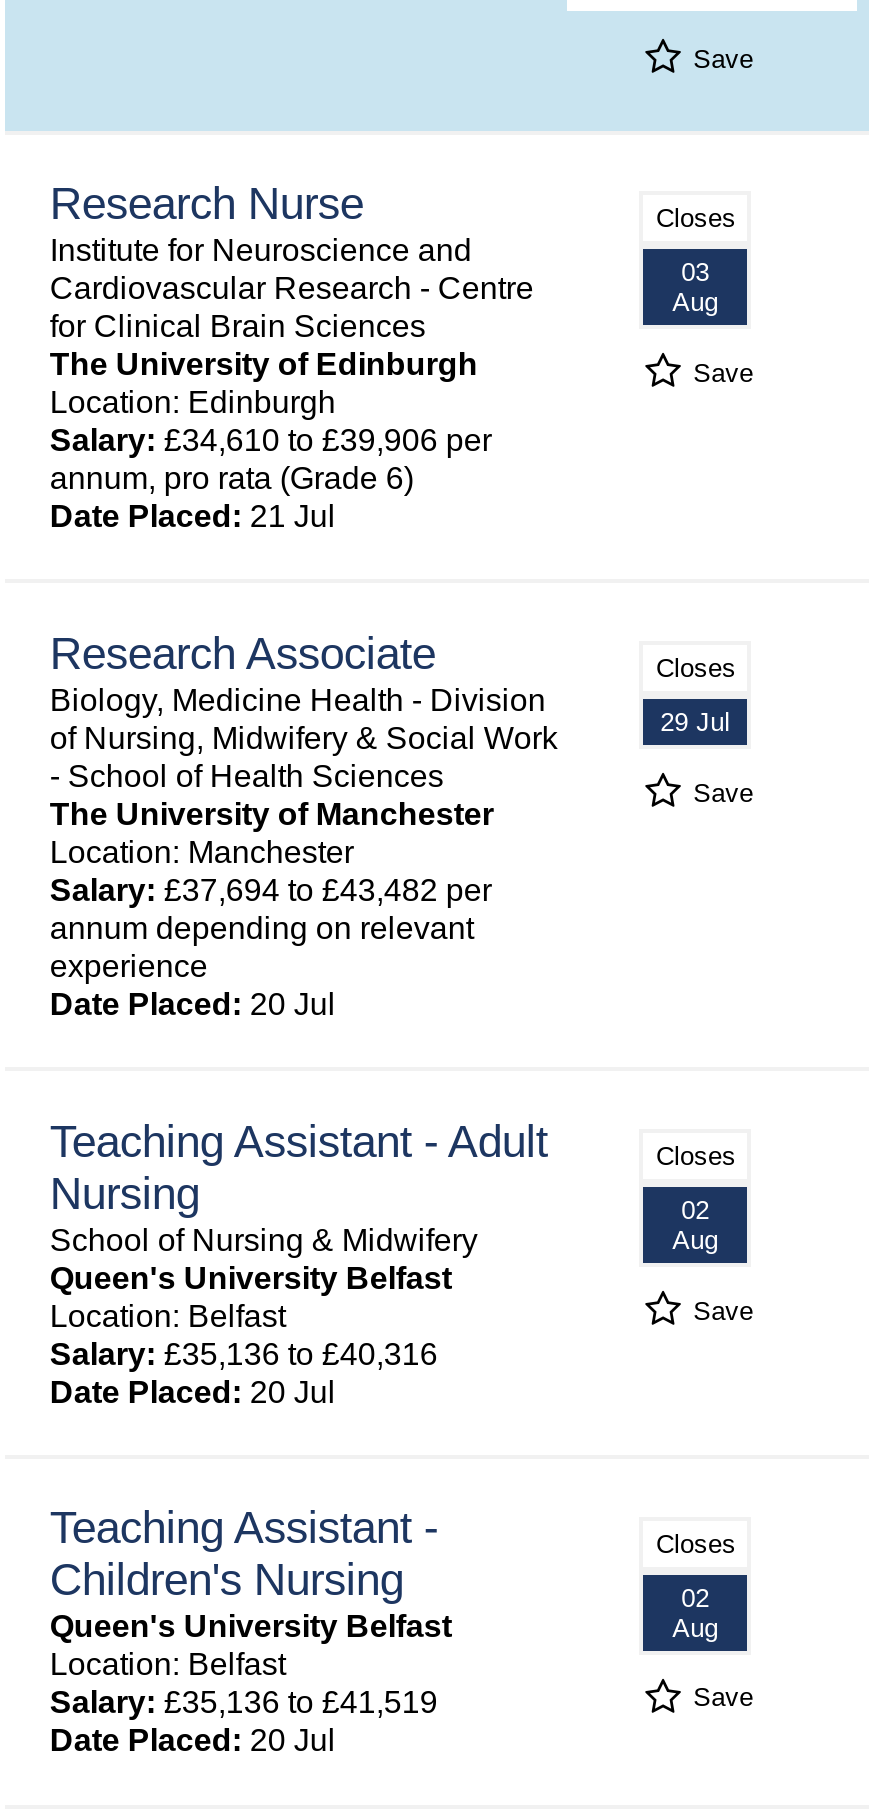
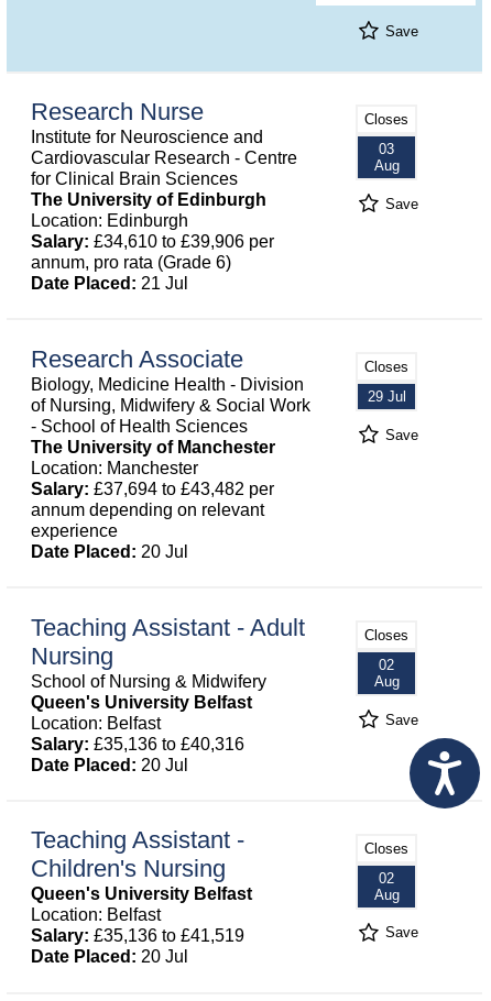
+ [image]
